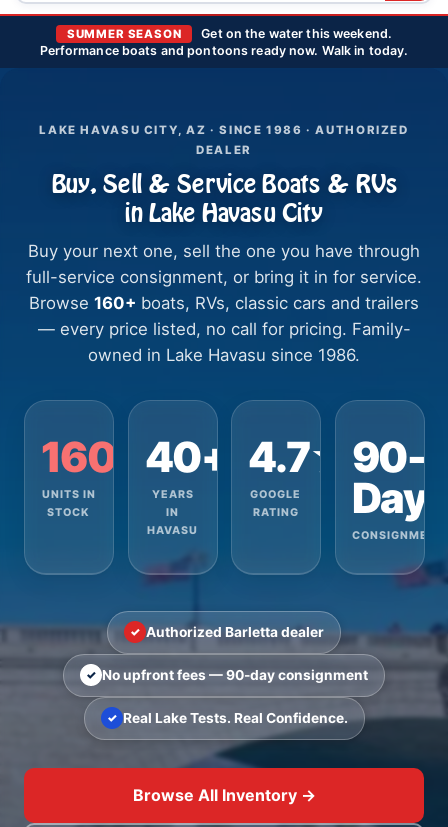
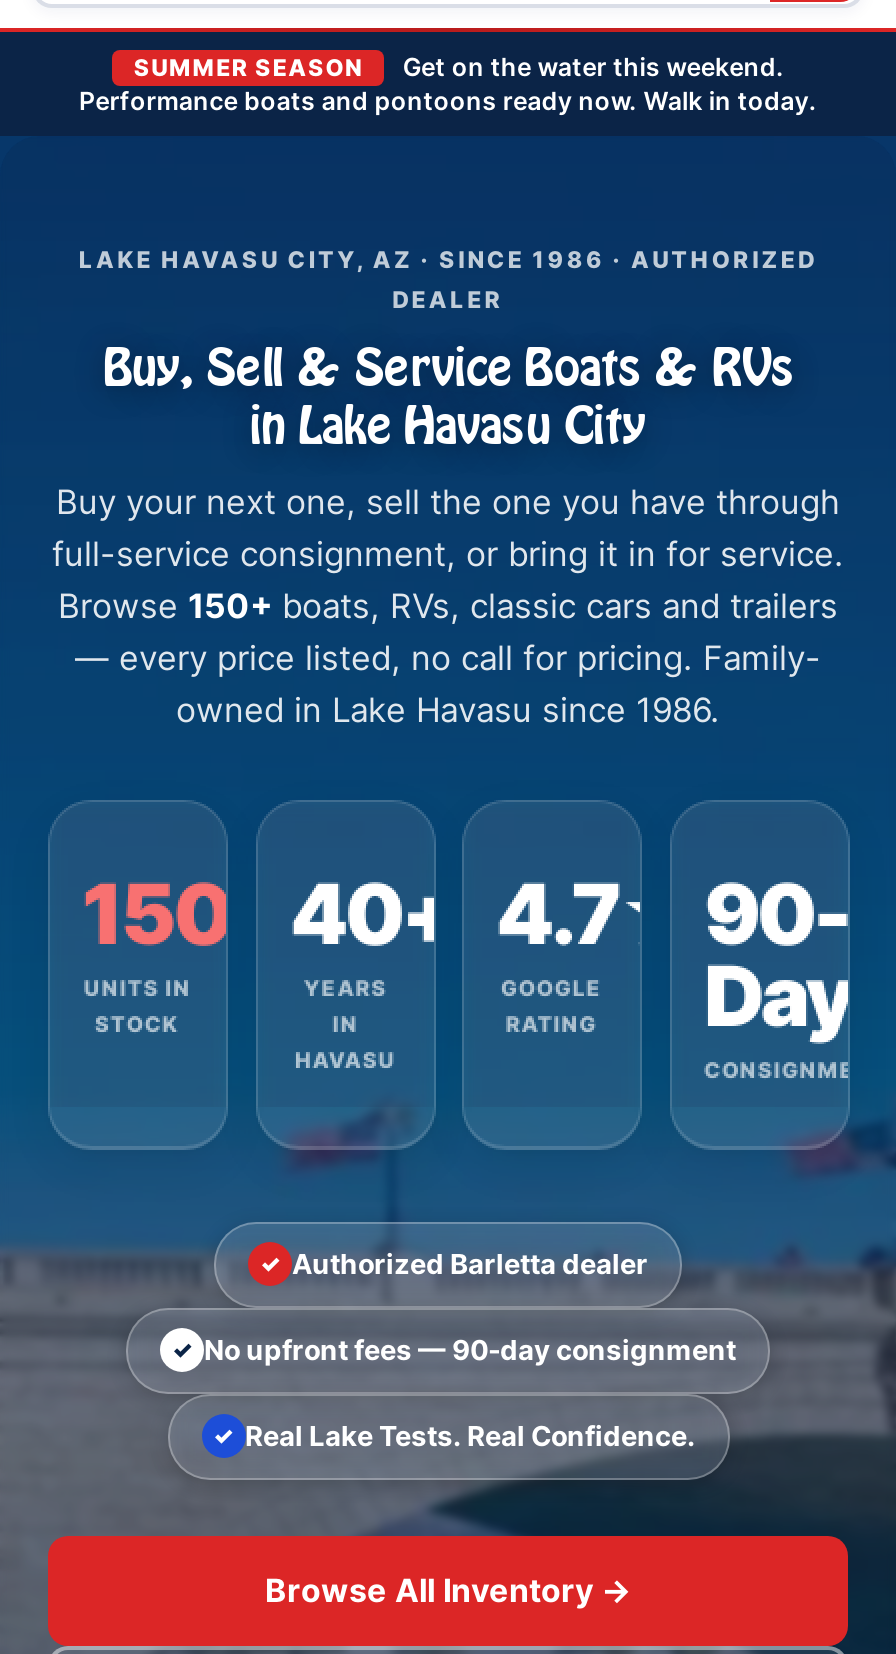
- Browse 160+ boats, RVs, classic cars and trailers
+ Browse 150+ boats, RVs, classic cars and trailers

- 160+
+ 150+
